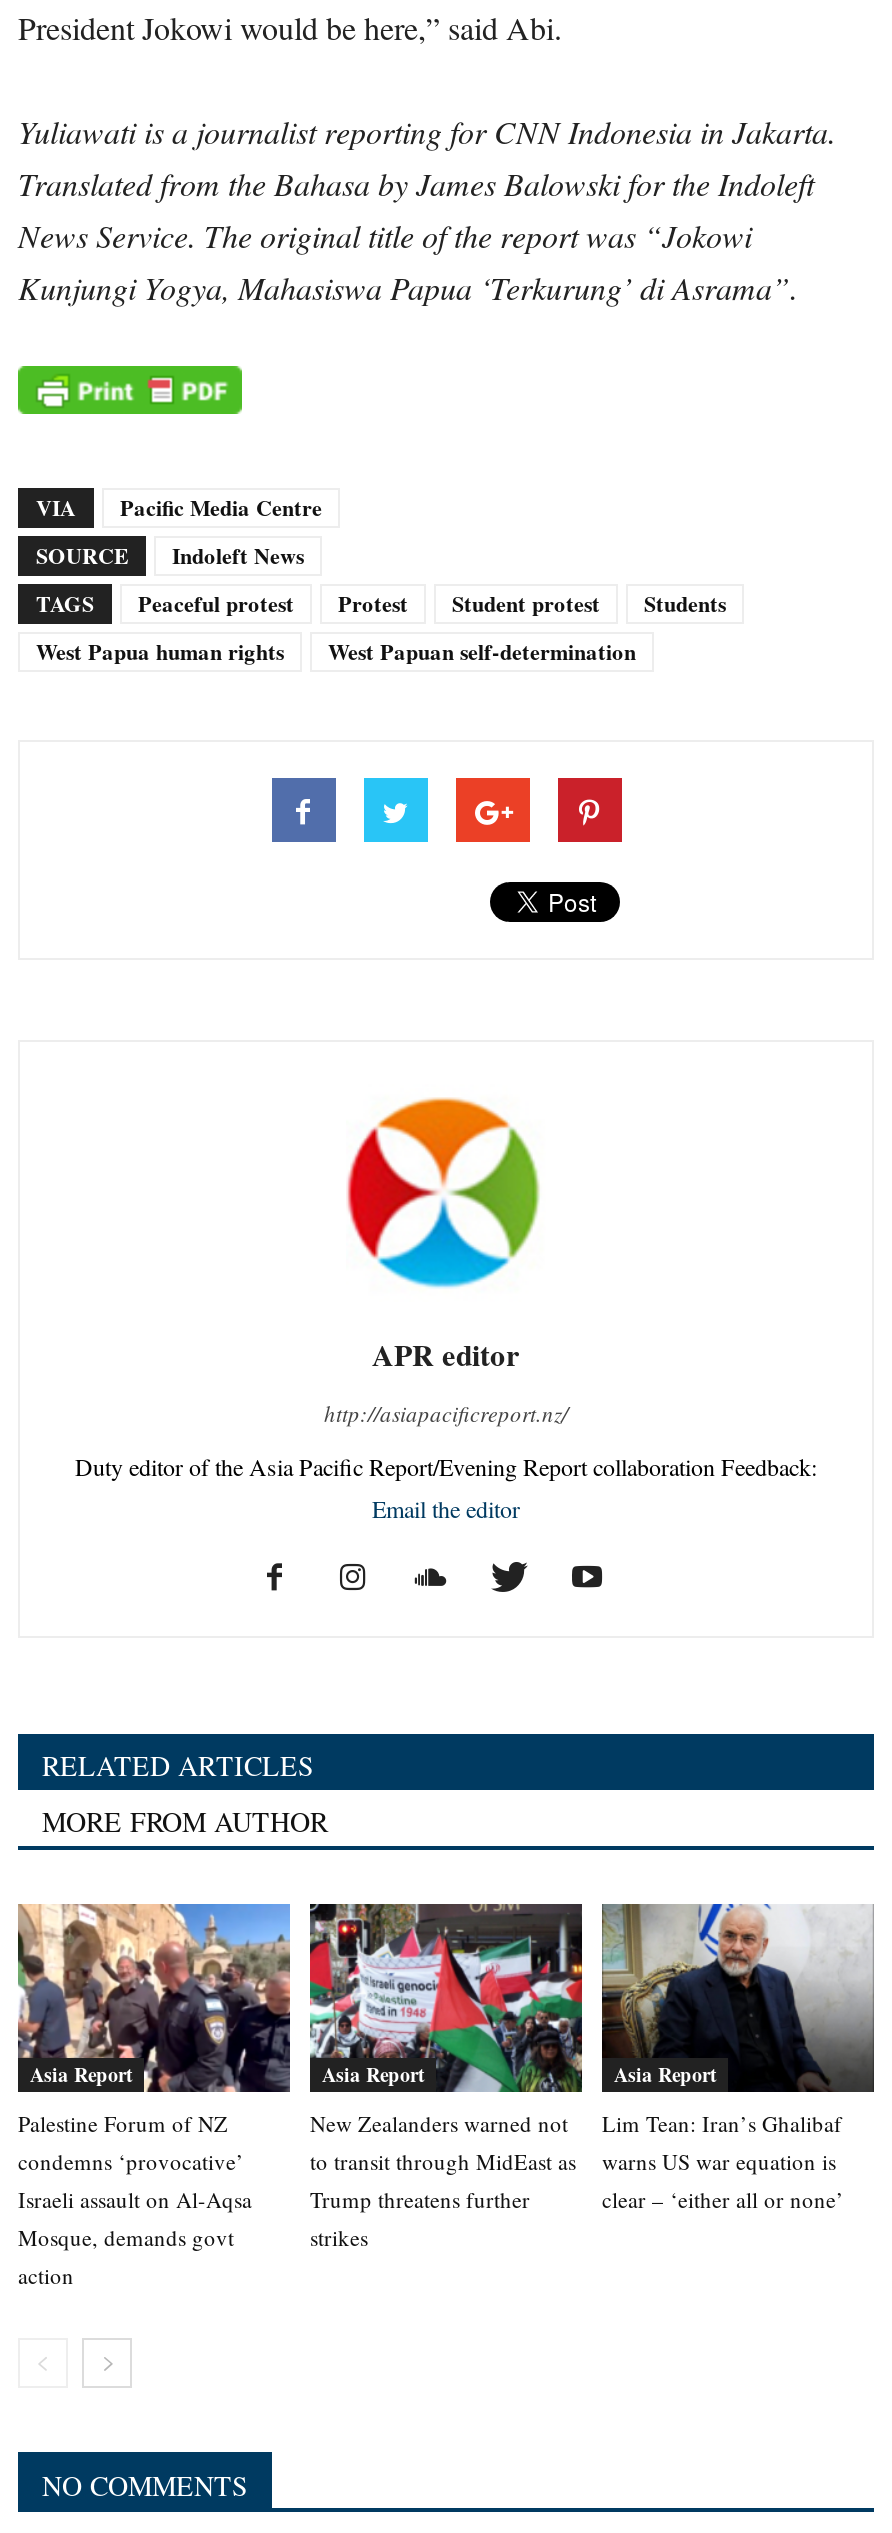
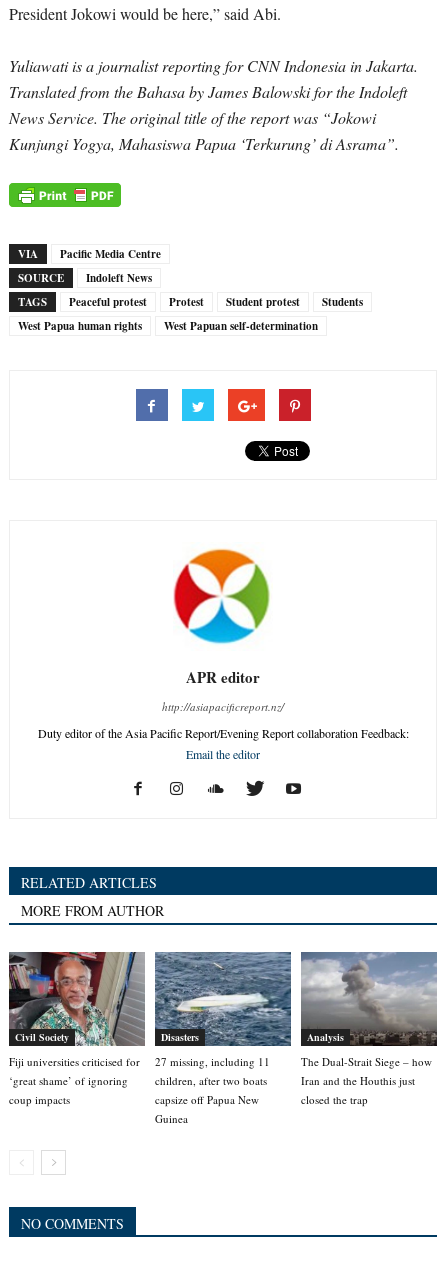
- [image]
- Asia Report
+ [image]
+ Civil Society

- [image]
- Asia Report
+ [image]
+ Disasters

- [image]
- Asia Report
+ [image]
+ Analysis

- Palestine Forum of NZ
- condemns ‘provocative’
- Israeli assault on Al-Aqsa
- Mosque, demands govt
- action
+ Fiji universities criticised for
+ ‘great shame’ of ignoring
+ coup impacts

- New Zealanders warned not
- to transit through MidEast as
- Trump threatens further
- strikes
+ 27 missing, including 11
+ children, after two boats
+ capsize off Papua New
+ Guinea

- Lim Tean: Iran’s Ghalibaf
- warns US war equation is
- clear – ‘either all or none’
+ The Dual-Strait Siege – how
+ Iran and the Houthis just
+ closed the trap
